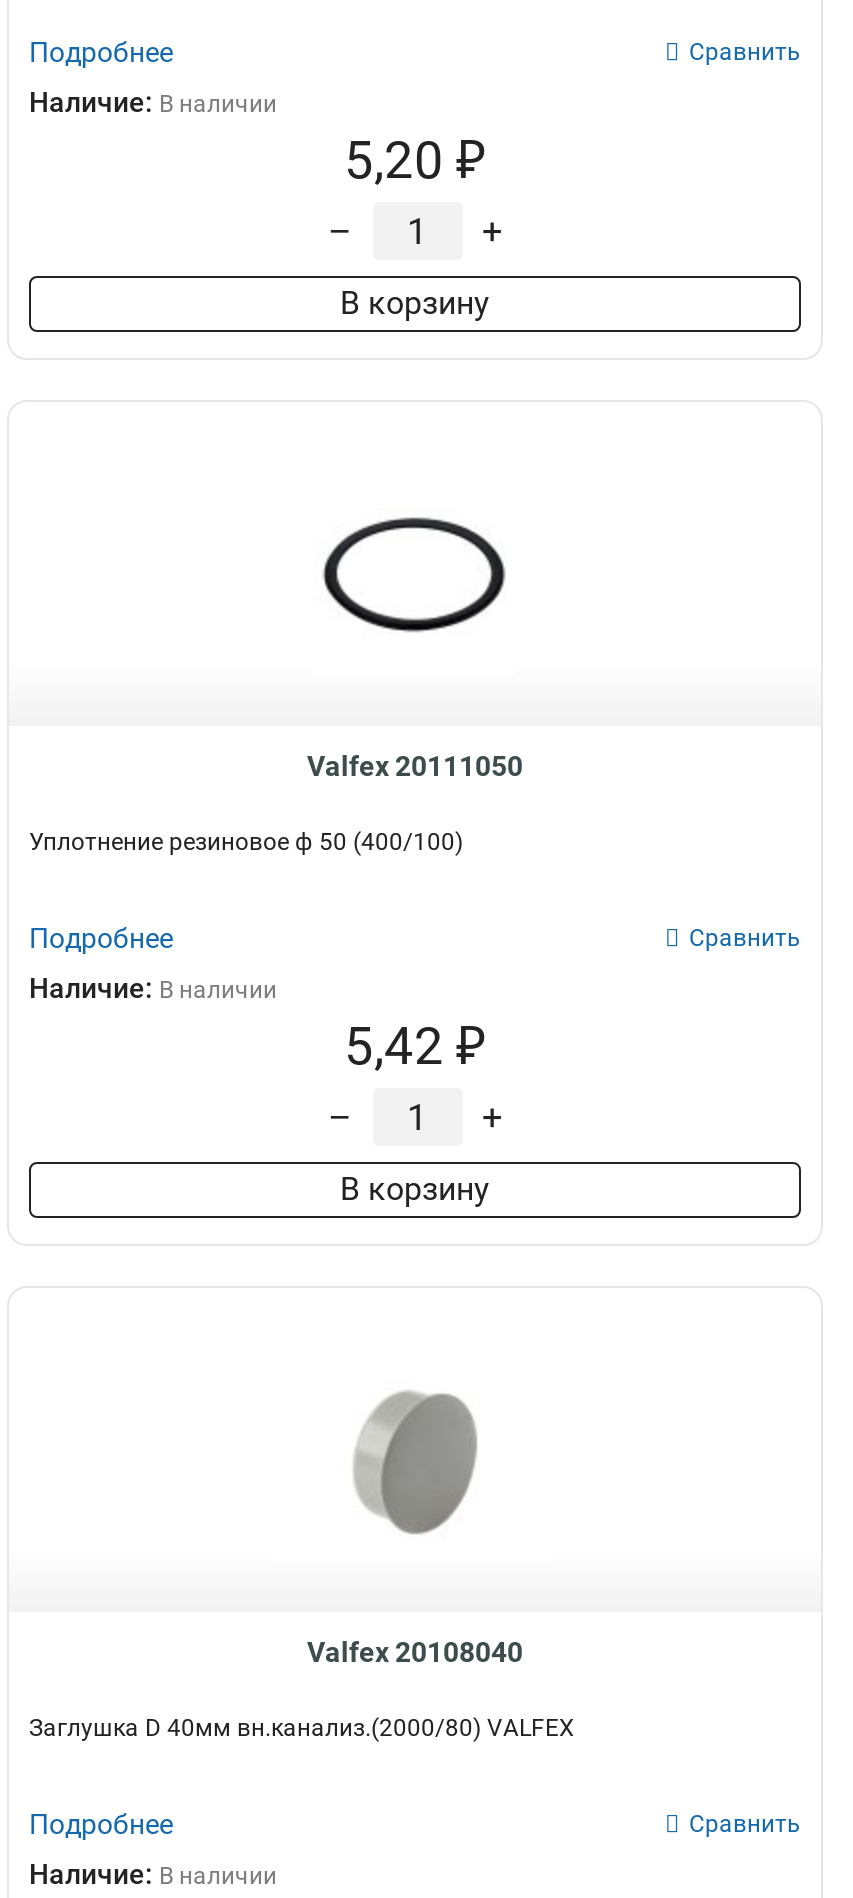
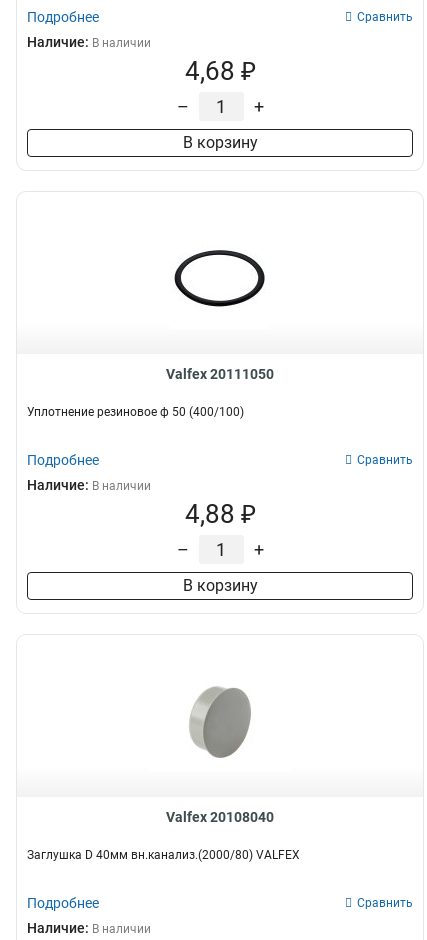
- 5,20 ₽
+ 4,68 ₽

- 5,42 ₽
+ 4,88 ₽
